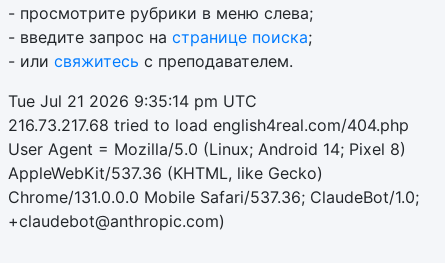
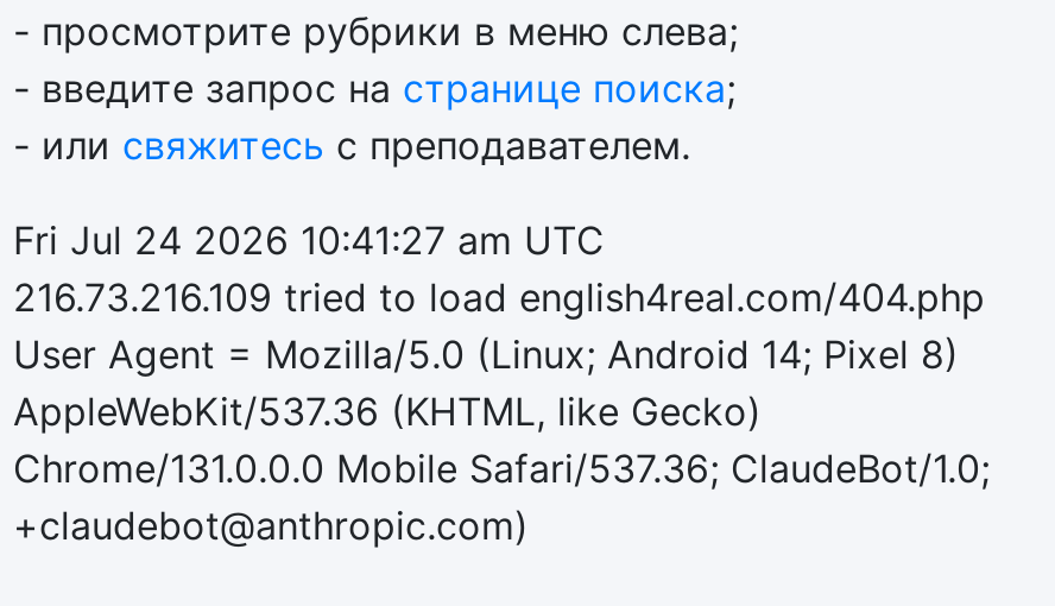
- Tue Jul 21 2026 9:35:14 pm UTC
+ Fri Jul 24 2026 10:41:27 am UTC

- 216.73.217.68 tried to load english4real.com/404.php
+ 216.73.216.109 tried to load english4real.com/404.php
